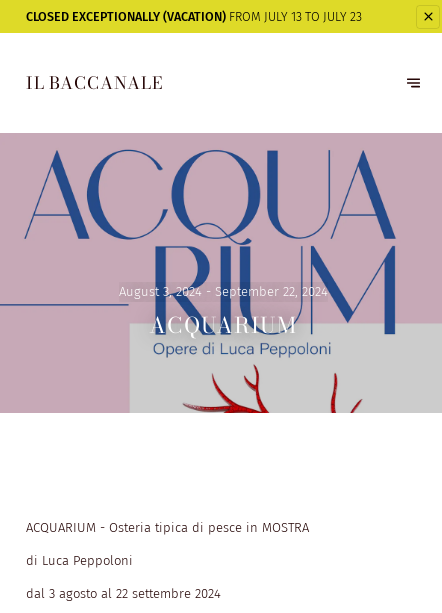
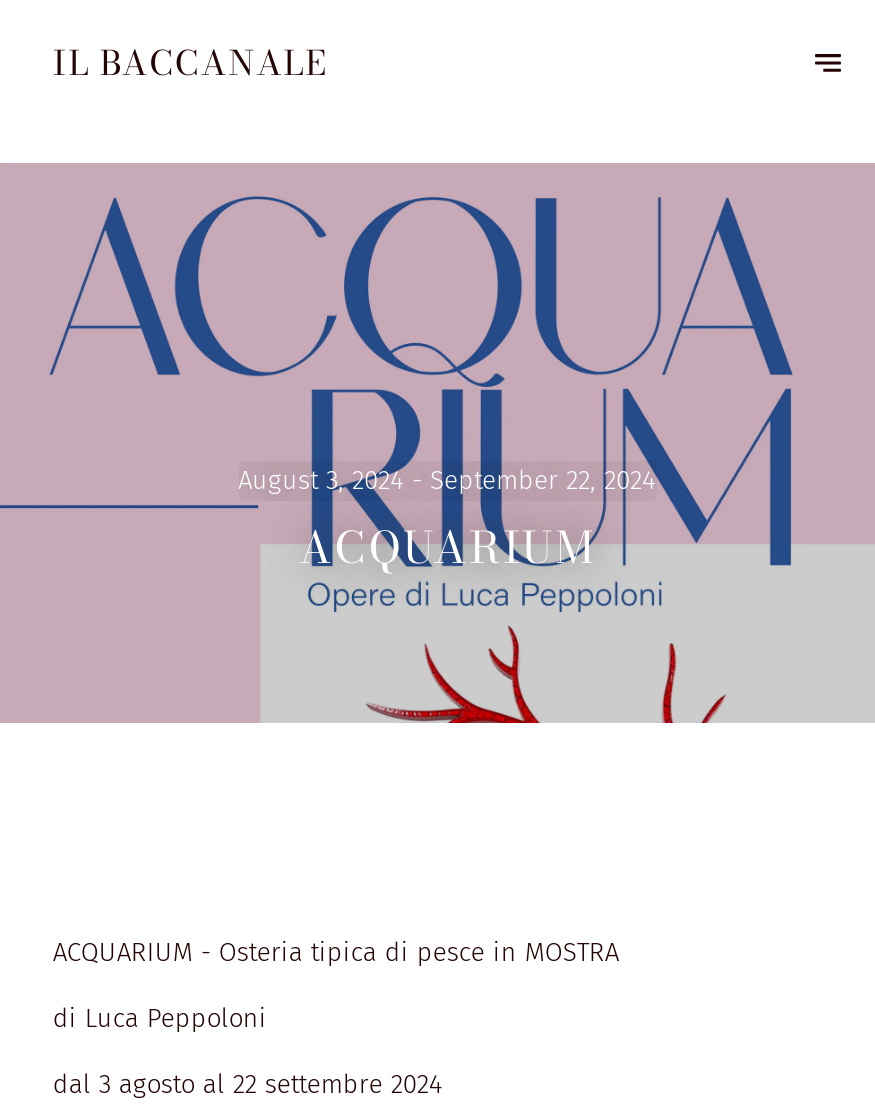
- CLOSED EXCEPTIONALLY (VACATION) FROM JULY 13 TO JULY 23
